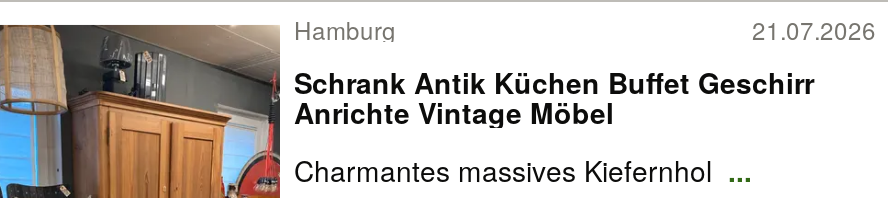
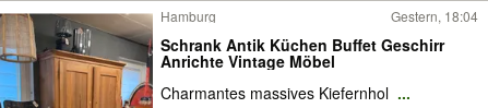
- 21.07.2026
+ Gestern, 18:04
